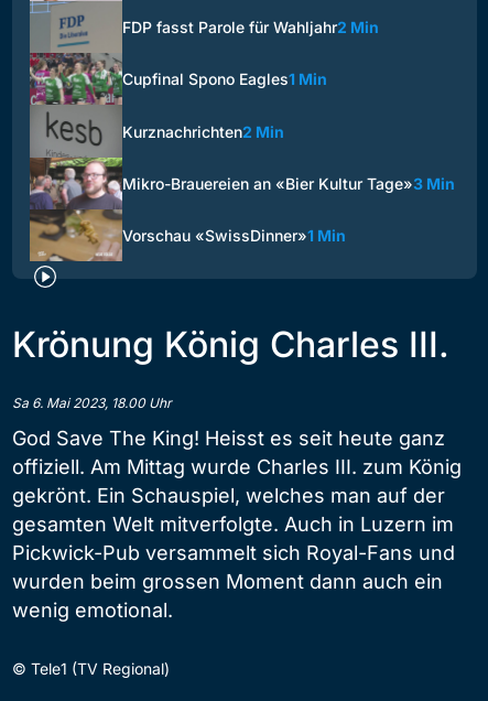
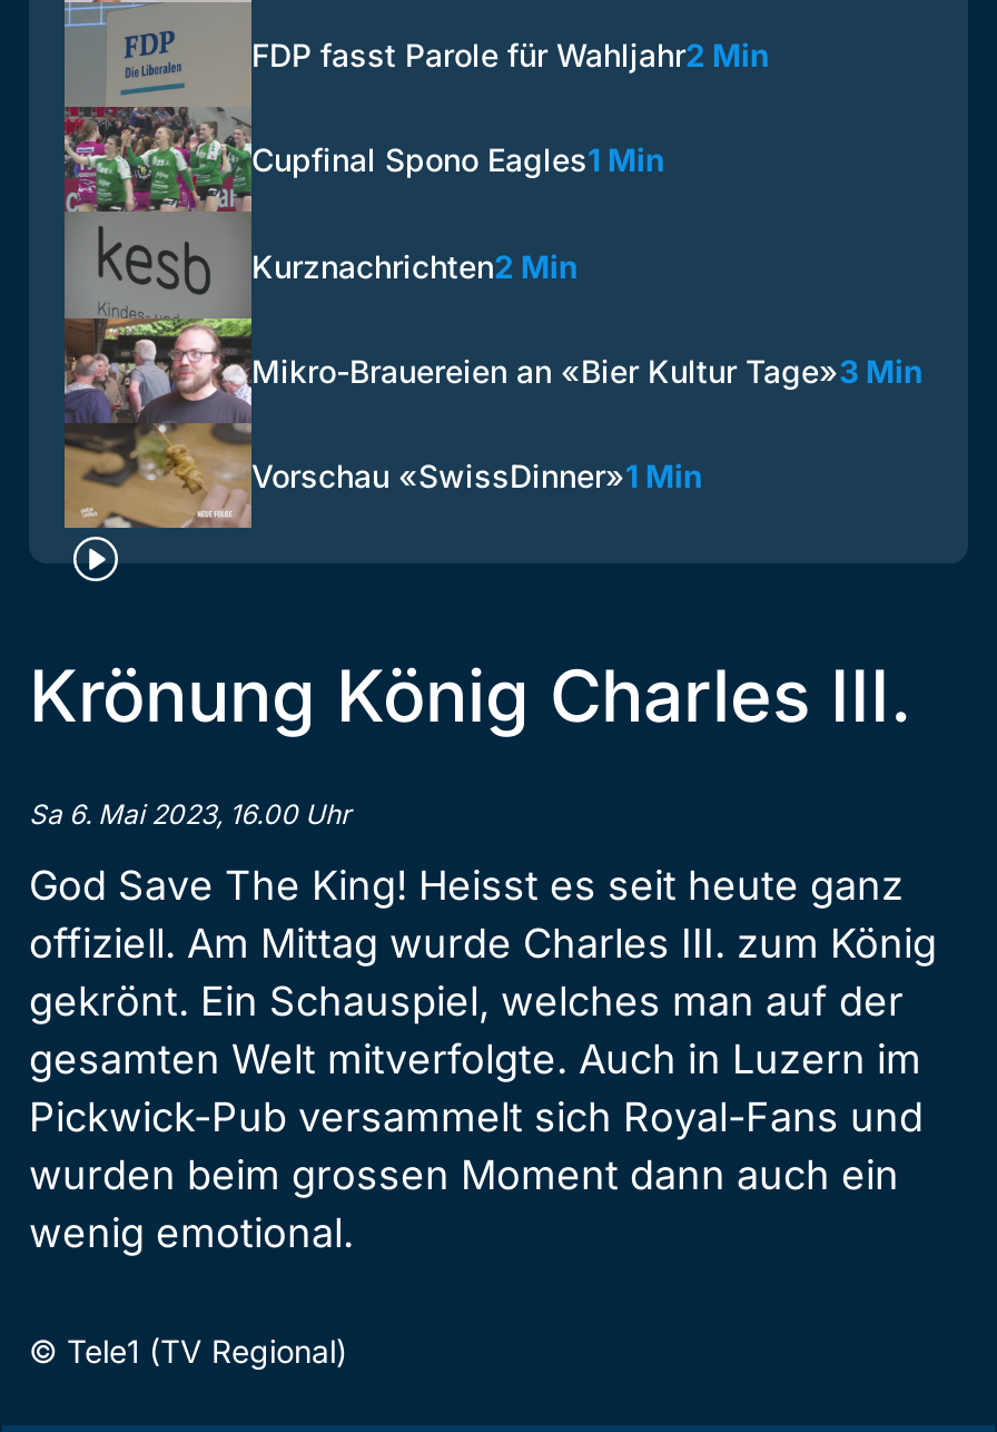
- Sa 6. Mai 2023, 18.00 Uhr
+ Sa 6. Mai 2023, 16.00 Uhr
